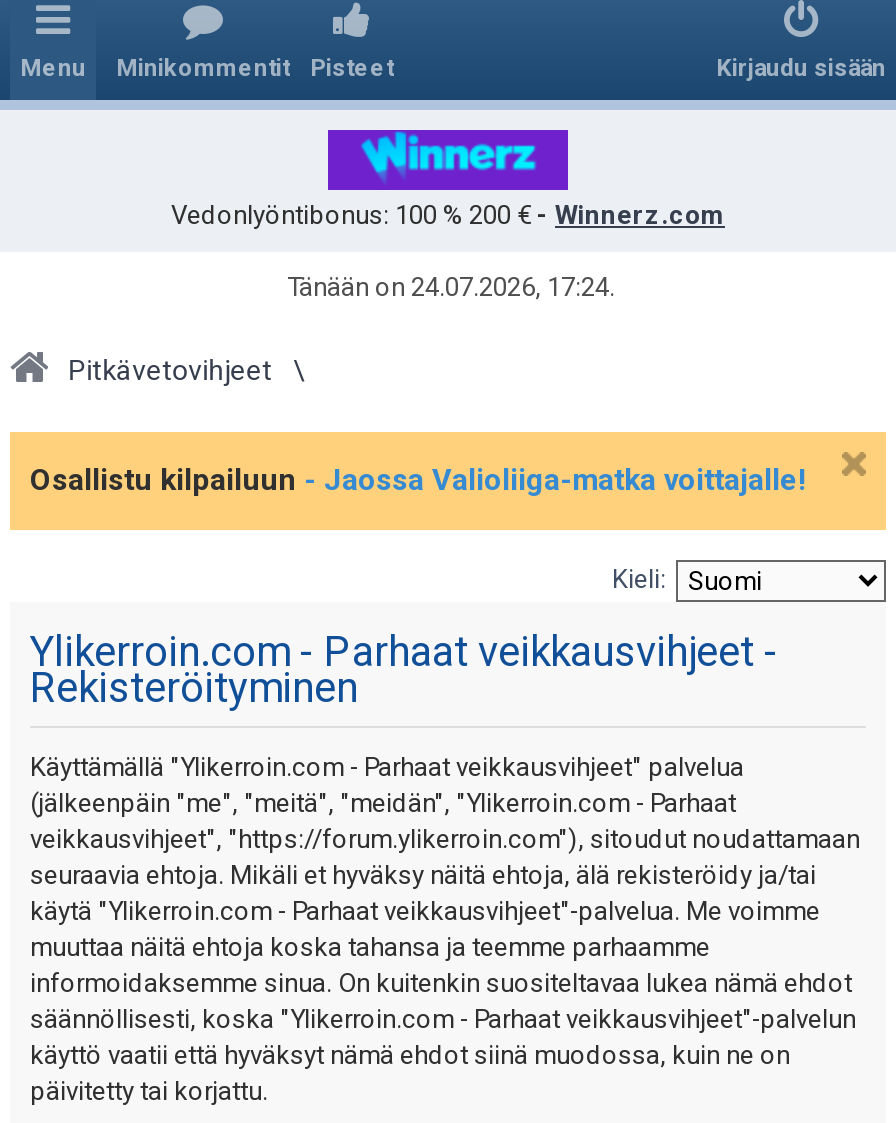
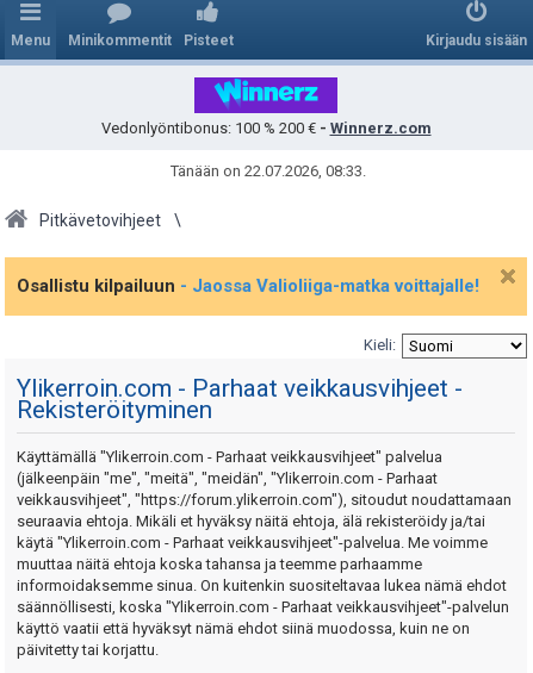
- Tänään on 24.07.2026, 17:24.
+ Tänään on 22.07.2026, 08:33.
